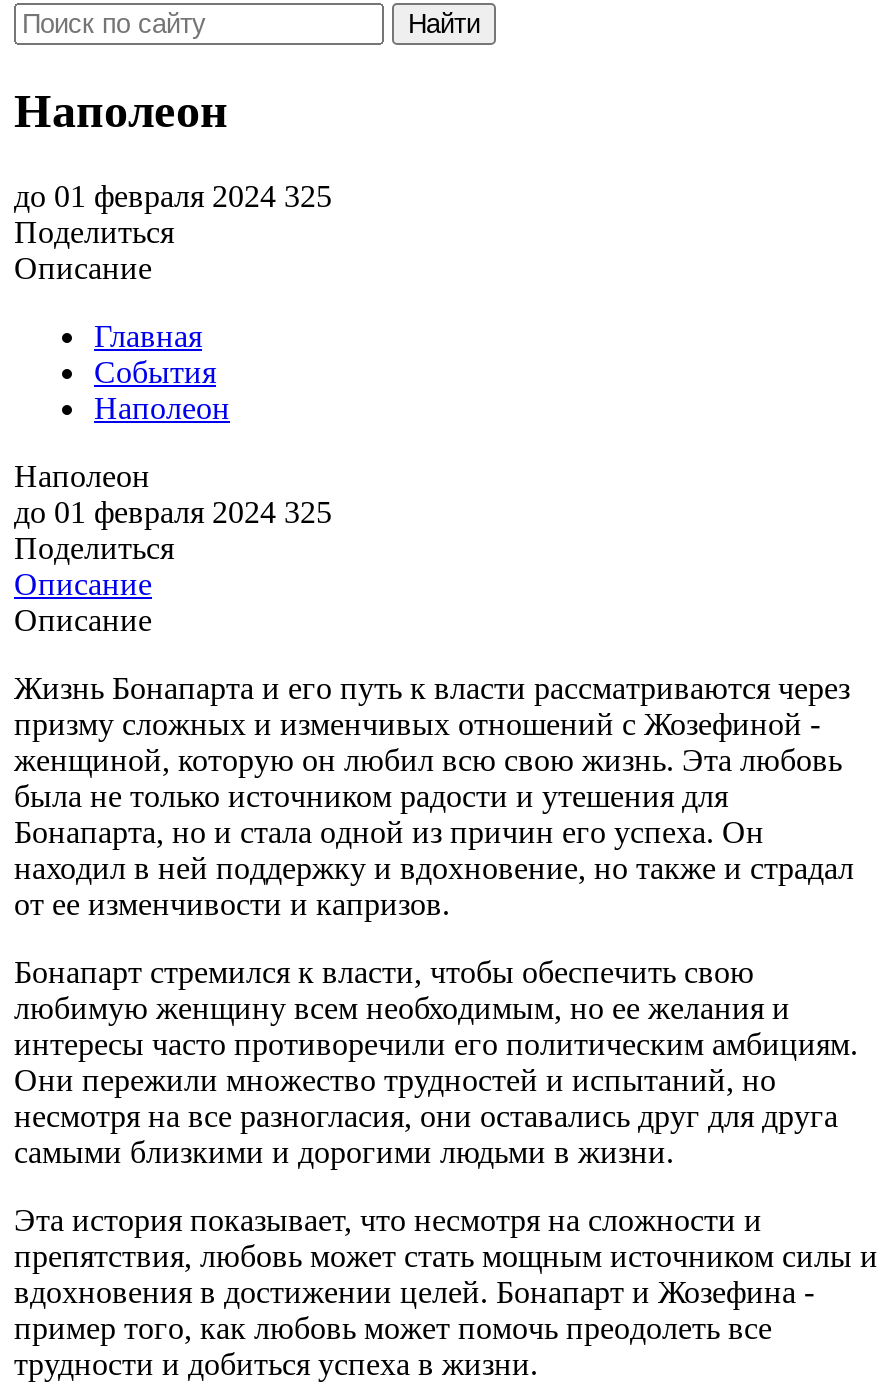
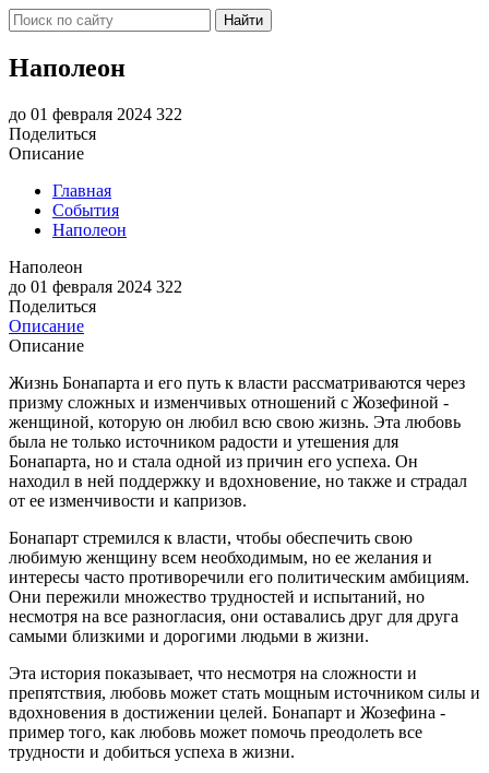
- до 01 февраля 2024 325
+ до 01 февраля 2024 322

- до 01 февраля 2024 325
+ до 01 февраля 2024 322
